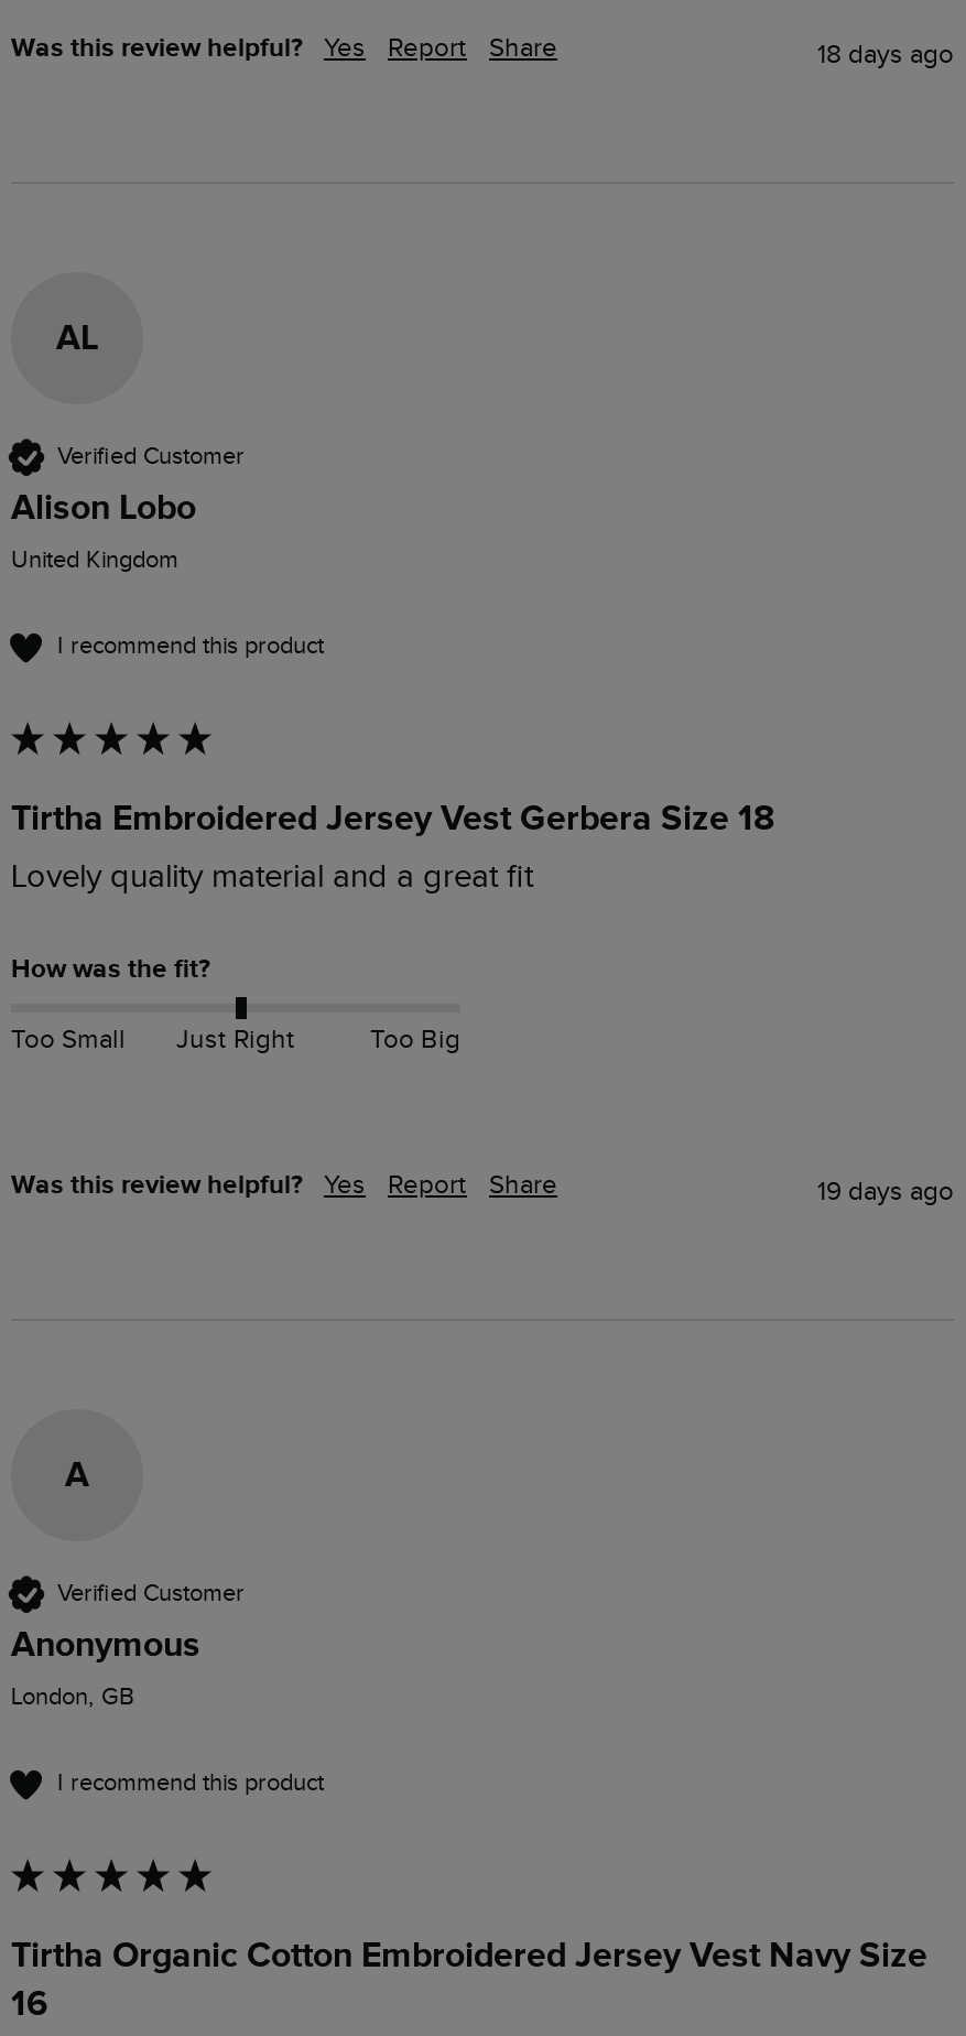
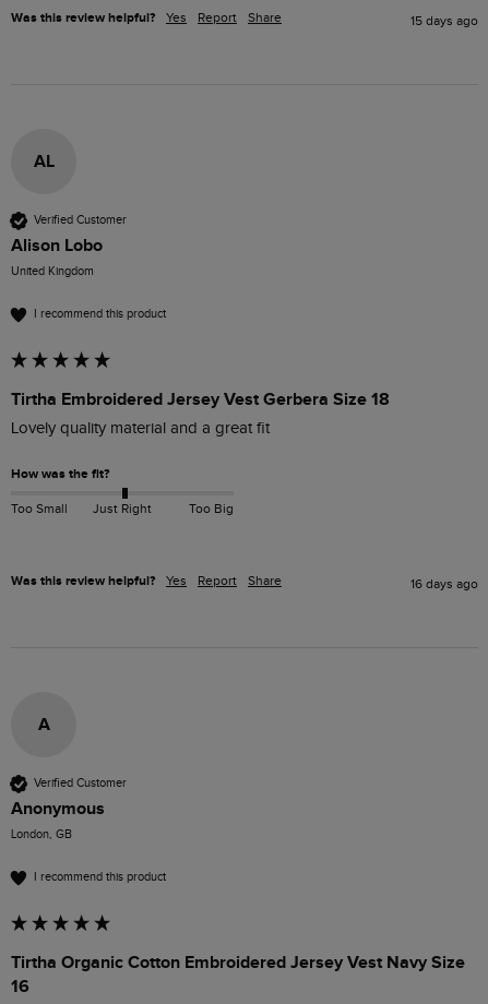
- 18 days ago
+ 15 days ago

- 19 days ago
+ 16 days ago
